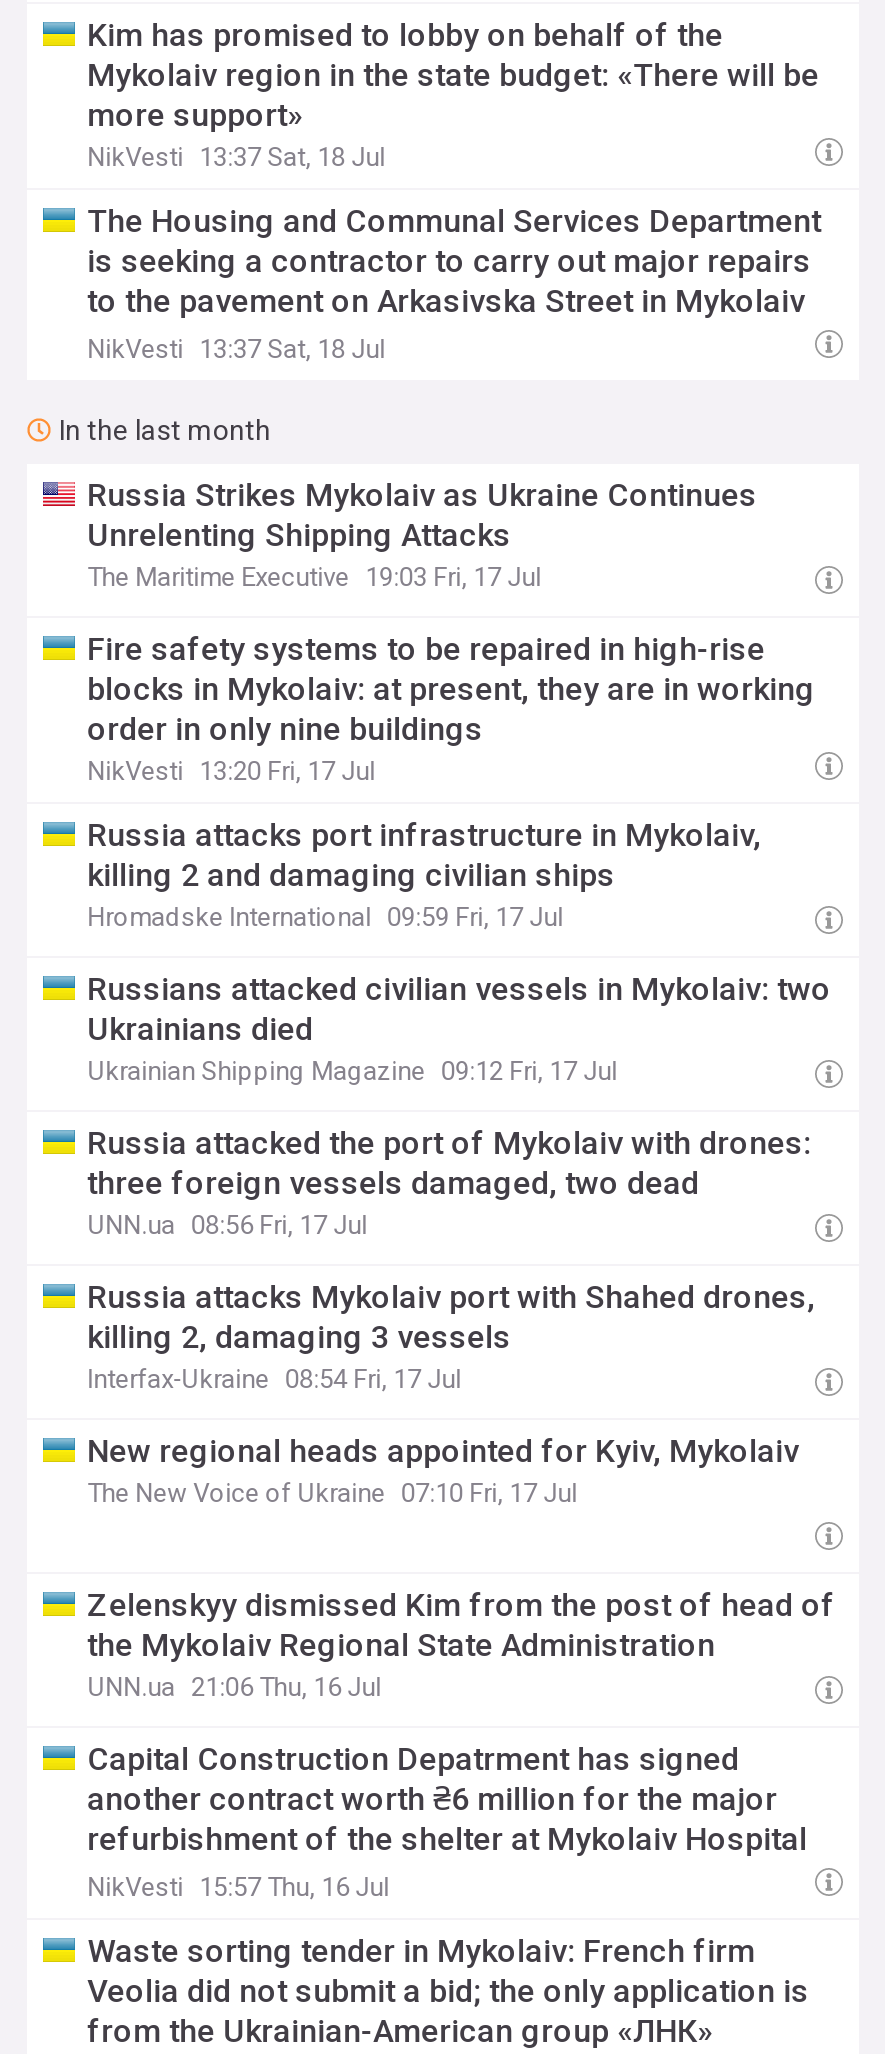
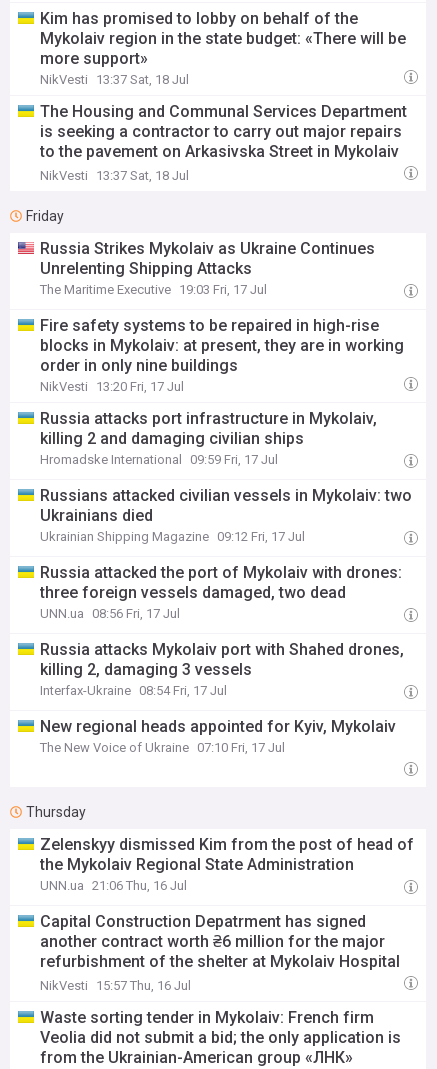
- In the last month
+ Friday

+ Thursday
